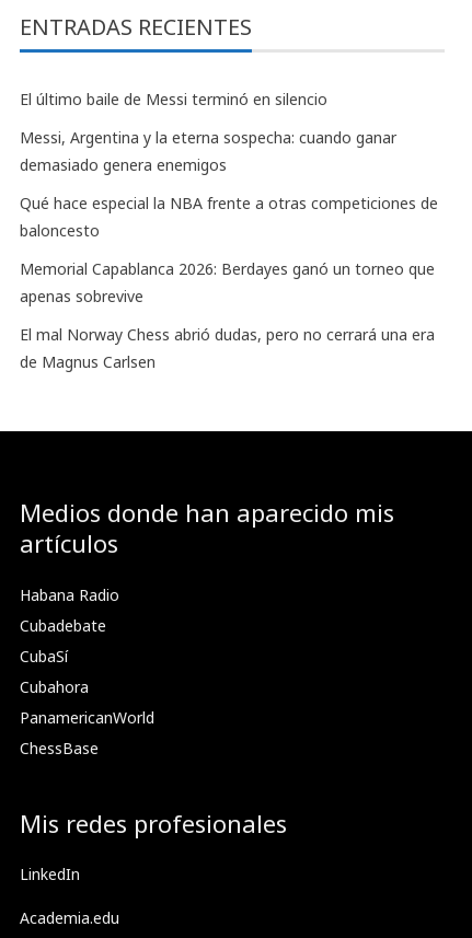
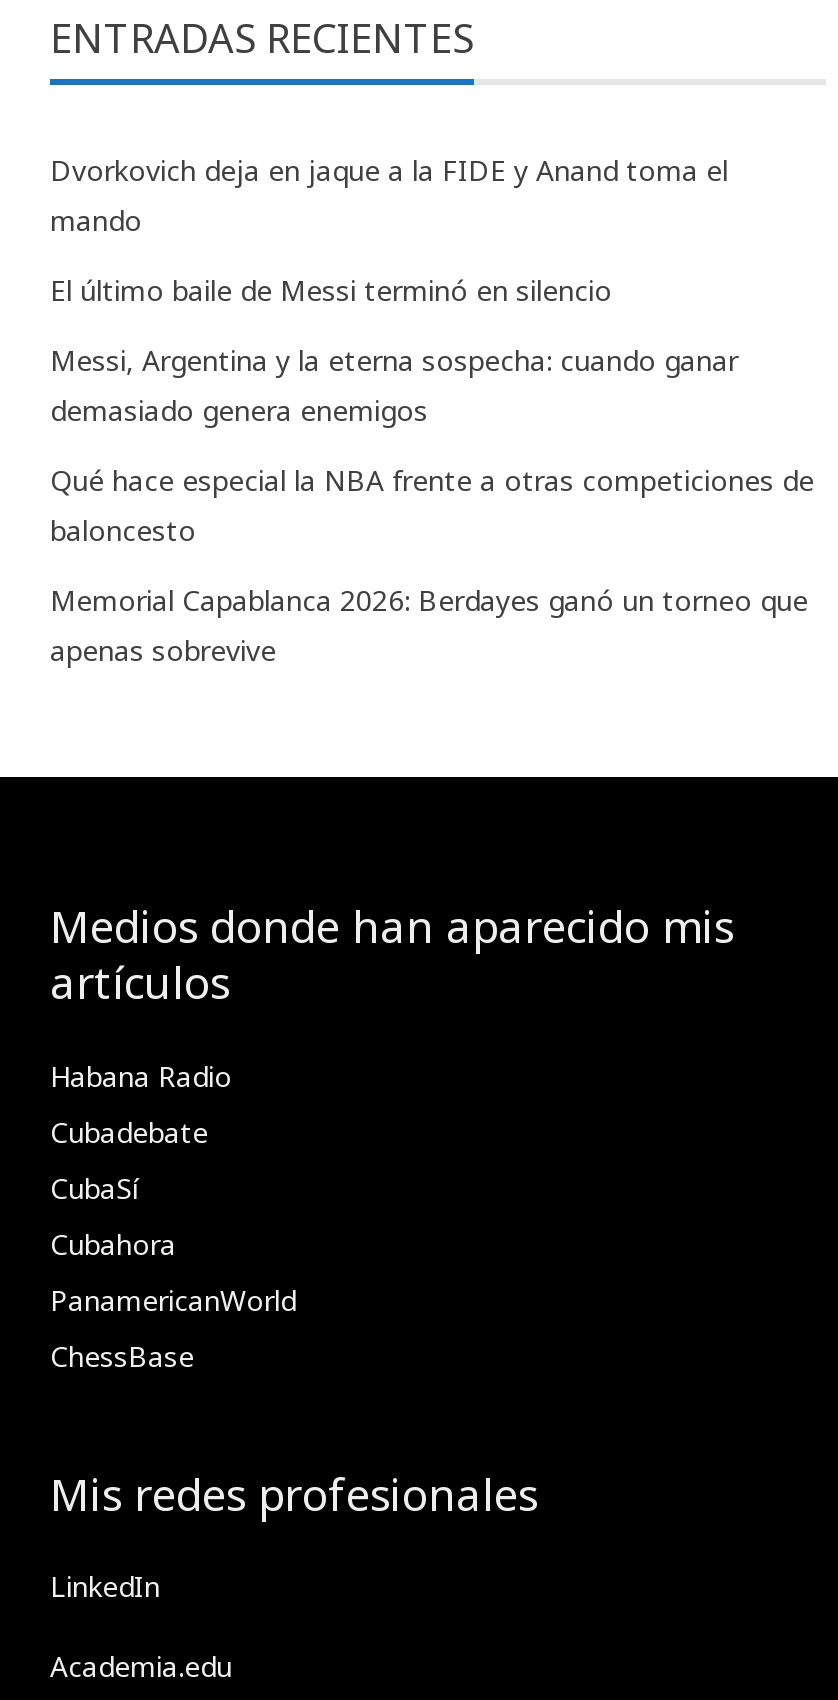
+ Dvorkovich deja en jaque a la FIDE y Anand toma el
+ mando

moved down: El último baile de Messi terminó en silencio | Messi, Argentina y la eterna sospecha: cuando ganar | demasiado genera enemigos | Qué hace especial la NBA frente a otras competiciones de | baloncesto | Memorial Capablanca 2026: Berdayes ganó un torneo que | apenas sobrevive

- El mal Norway Chess abrió dudas, pero no cerrará una era
- de Magnus Carlsen
